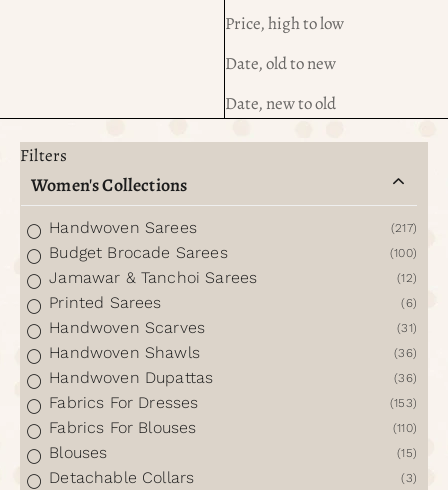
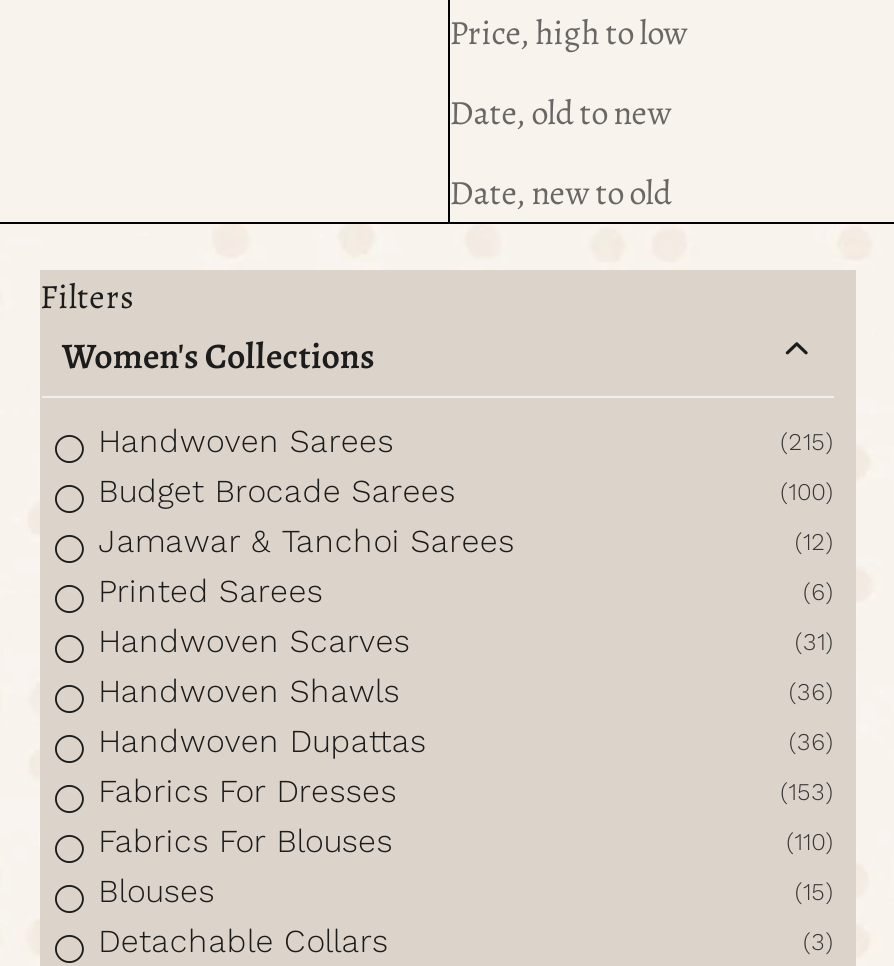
- (217)
+ (215)
